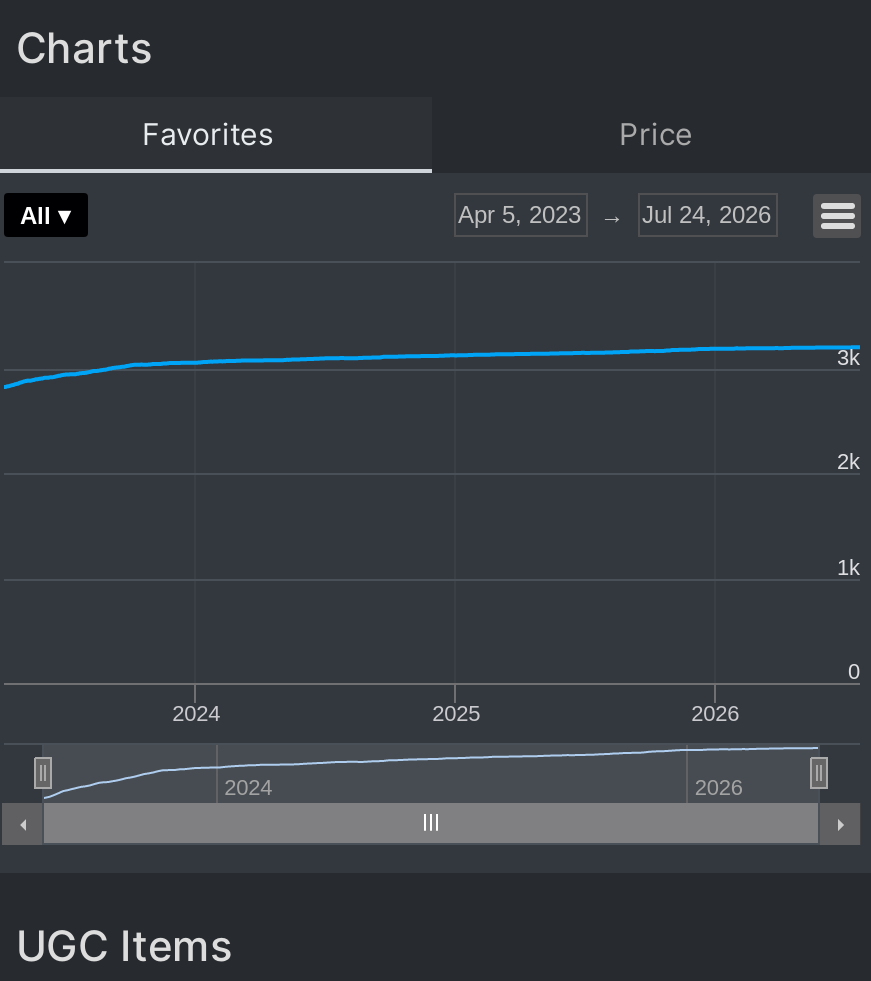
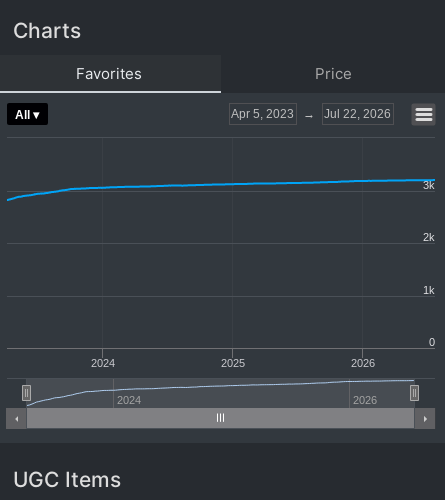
- Jul 24, 2026
+ Jul 22, 2026
